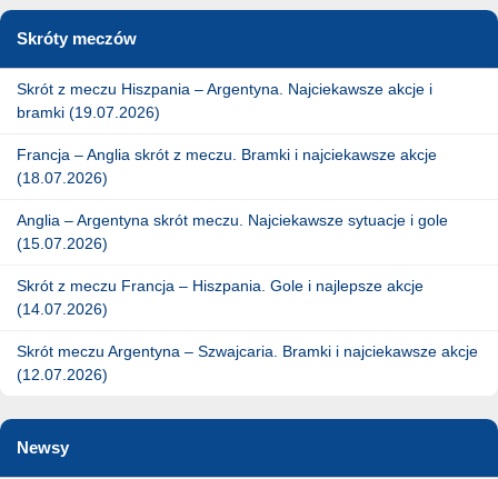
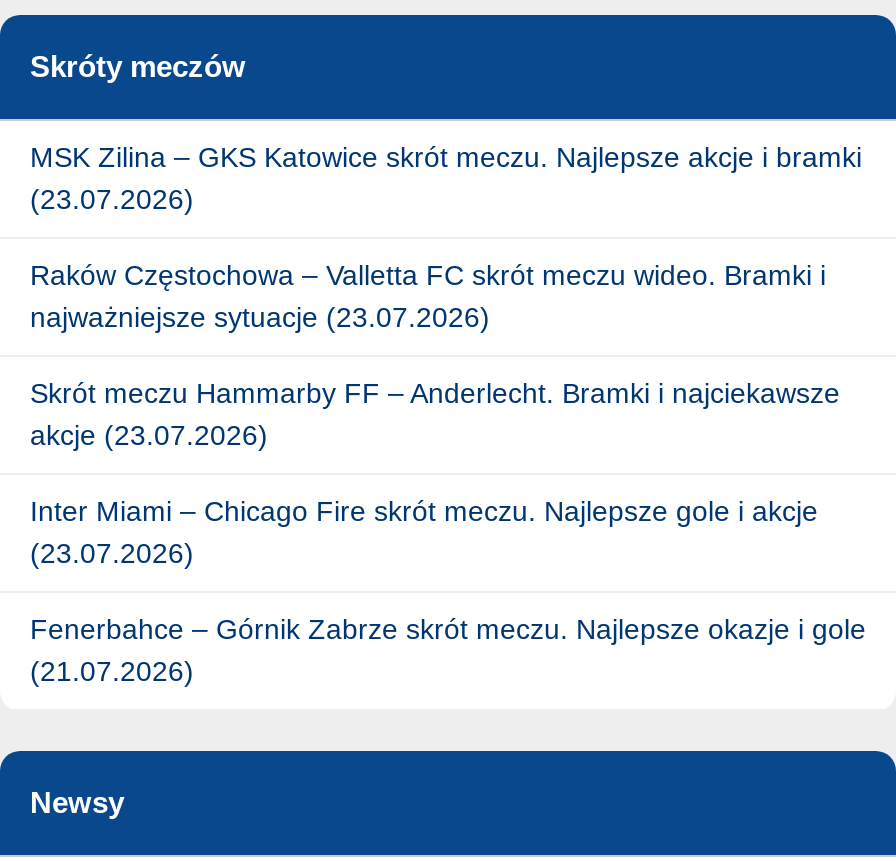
- Skrót z meczu Hiszpania – Argentyna. Najciekawsze akcje i
- bramki (19.07.2026)
+ MSK Zilina – GKS Katowice skrót meczu. Najlepsze akcje i bramki
+ (23.07.2026)

- Francja – Anglia skrót z meczu. Bramki i najciekawsze akcje
- (18.07.2026)
+ Raków Częstochowa – Valletta FC skrót meczu wideo. Bramki i
+ najważniejsze sytuacje (23.07.2026)

- Anglia – Argentyna skrót meczu. Najciekawsze sytuacje i gole
- (15.07.2026)
+ Skrót meczu Hammarby FF – Anderlecht. Bramki i najciekawsze
+ akcje (23.07.2026)

- Skrót z meczu Francja – Hiszpania. Gole i najlepsze akcje
- (14.07.2026)
+ Inter Miami – Chicago Fire skrót meczu. Najlepsze gole i akcje
+ (23.07.2026)

- Skrót meczu Argentyna – Szwajcaria. Bramki i najciekawsze akcje
- (12.07.2026)
+ Fenerbahce – Górnik Zabrze skrót meczu. Najlepsze okazje i gole
+ (21.07.2026)
